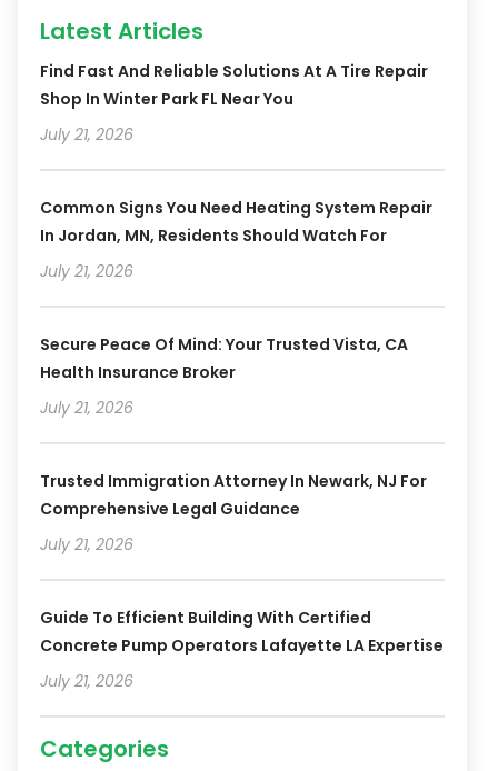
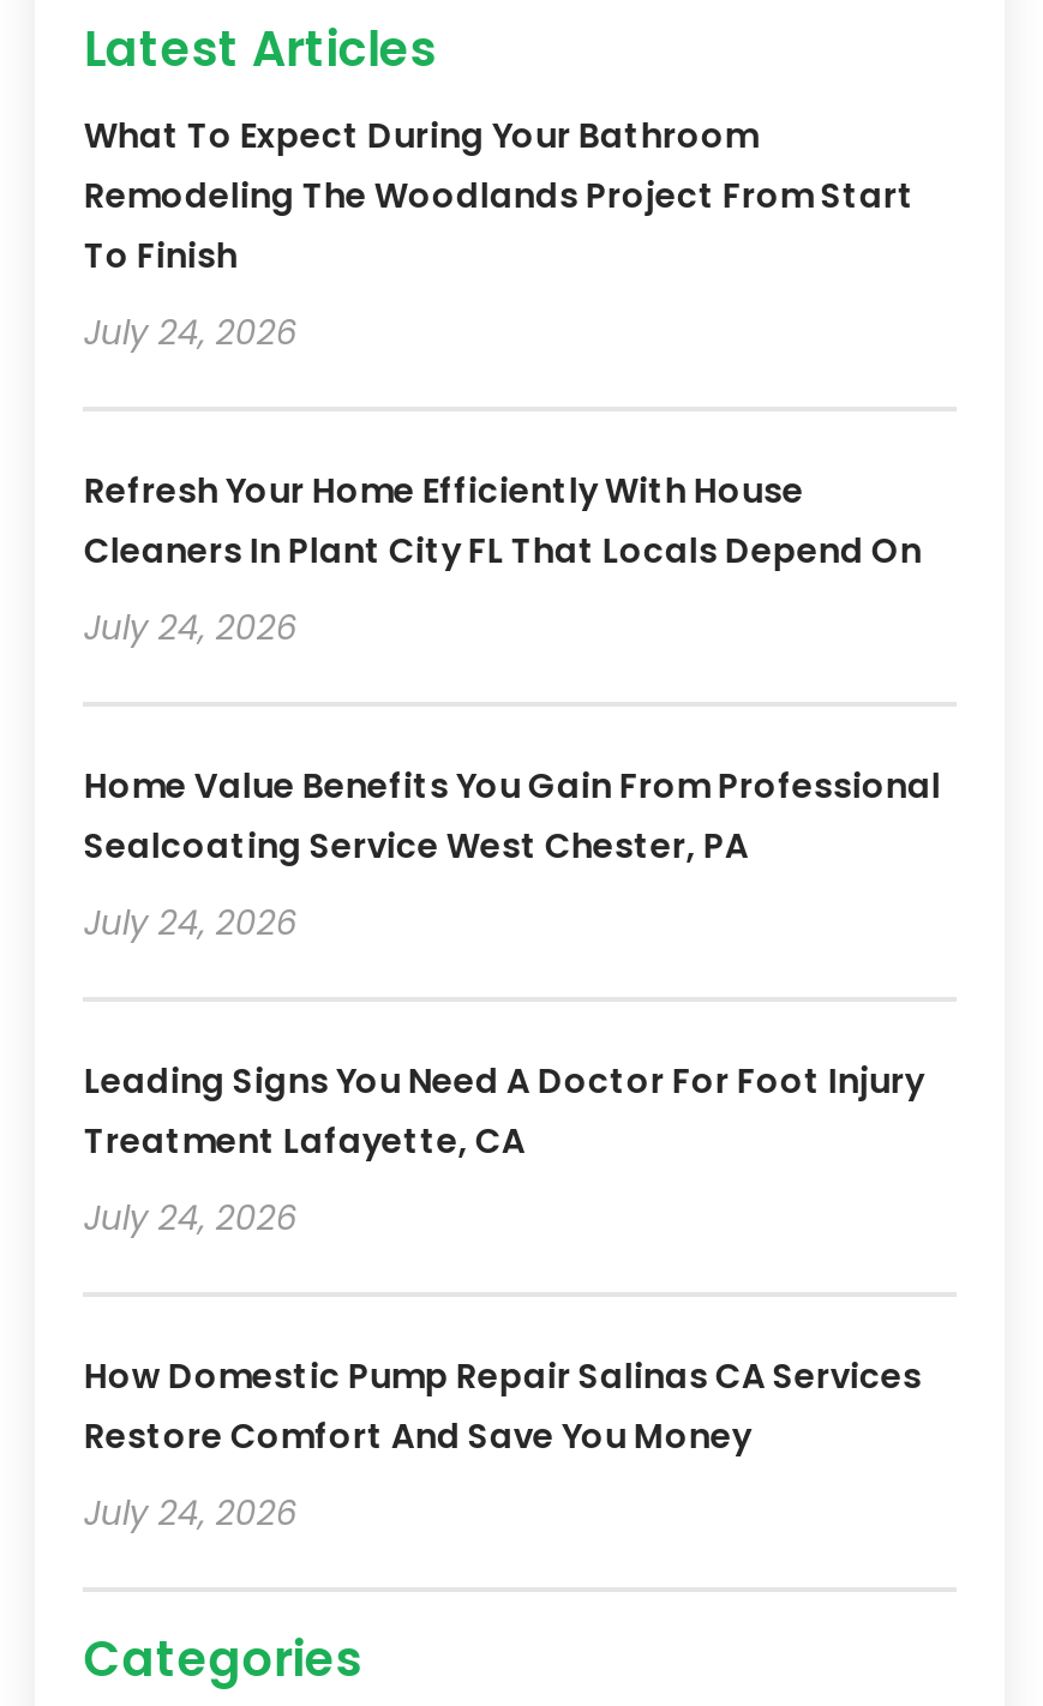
- Find Fast And Reliable Solutions At A Tire Repair
- Shop In Winter Park FL Near You
+ What To Expect During Your Bathroom
+ Remodeling The Woodlands Project From Start
+ To Finish

- July 21, 2026
+ July 24, 2026

- Common Signs You Need Heating System Repair
- In Jordan, MN, Residents Should Watch For
+ Refresh Your Home Efficiently With House
+ Cleaners In Plant City FL That Locals Depend On

- July 21, 2026
+ July 24, 2026

- Secure Peace Of Mind: Your Trusted Vista, CA
- Health Insurance Broker
+ Home Value Benefits You Gain From Professional
+ Sealcoating Service West Chester, PA

- July 21, 2026
+ July 24, 2026

- Trusted Immigration Attorney In Newark, NJ For
- Comprehensive Legal Guidance
+ Leading Signs You Need A Doctor For Foot Injury
+ Treatment Lafayette, CA

- July 21, 2026
+ July 24, 2026

- Guide To Efficient Building With Certified
- Concrete Pump Operators Lafayette LA Expertise
+ How Domestic Pump Repair Salinas CA Services
+ Restore Comfort And Save You Money

- July 21, 2026
+ July 24, 2026
